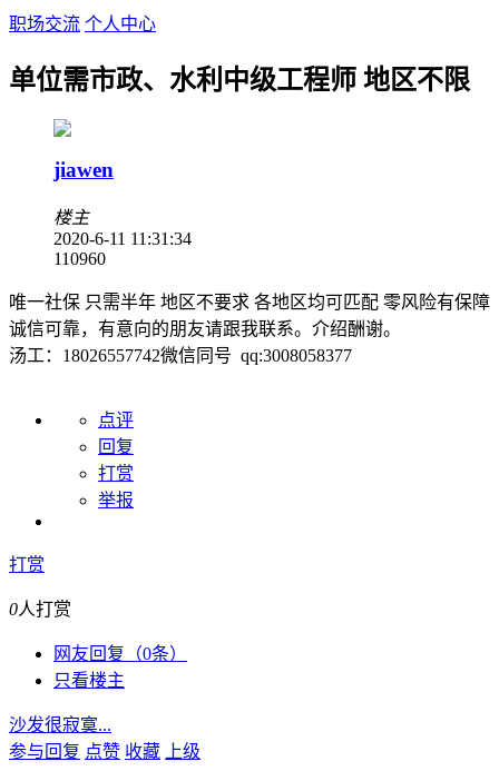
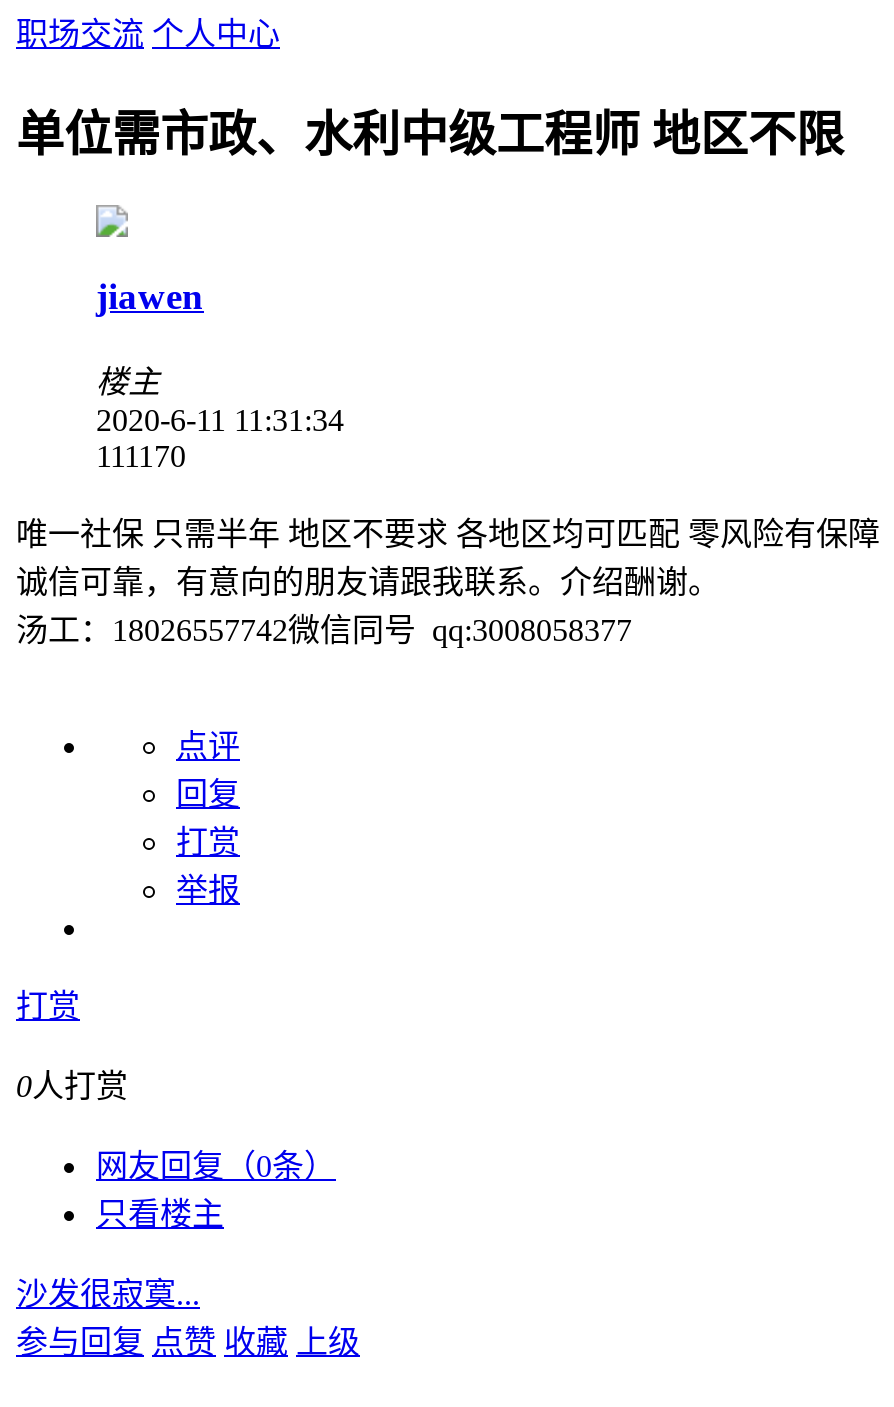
- 110960
+ 111170
